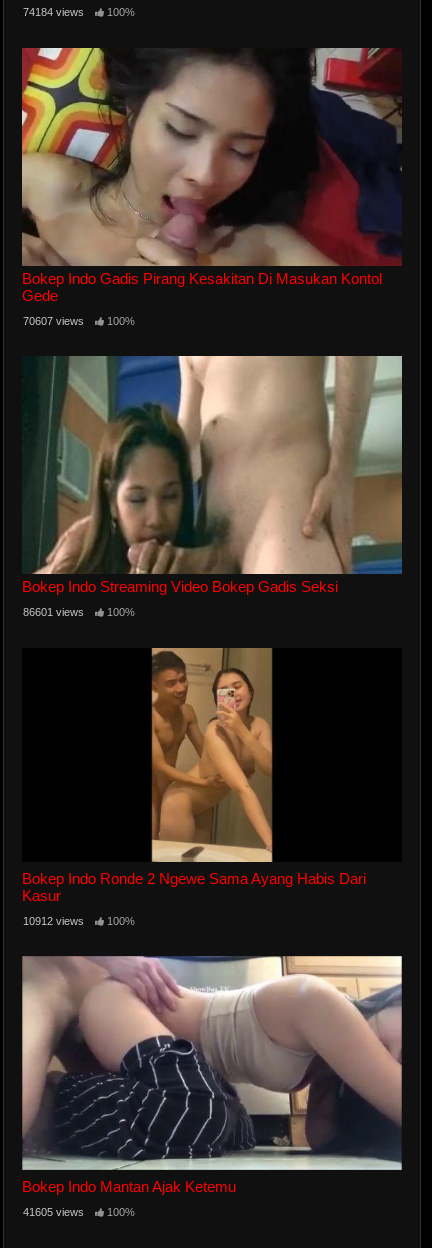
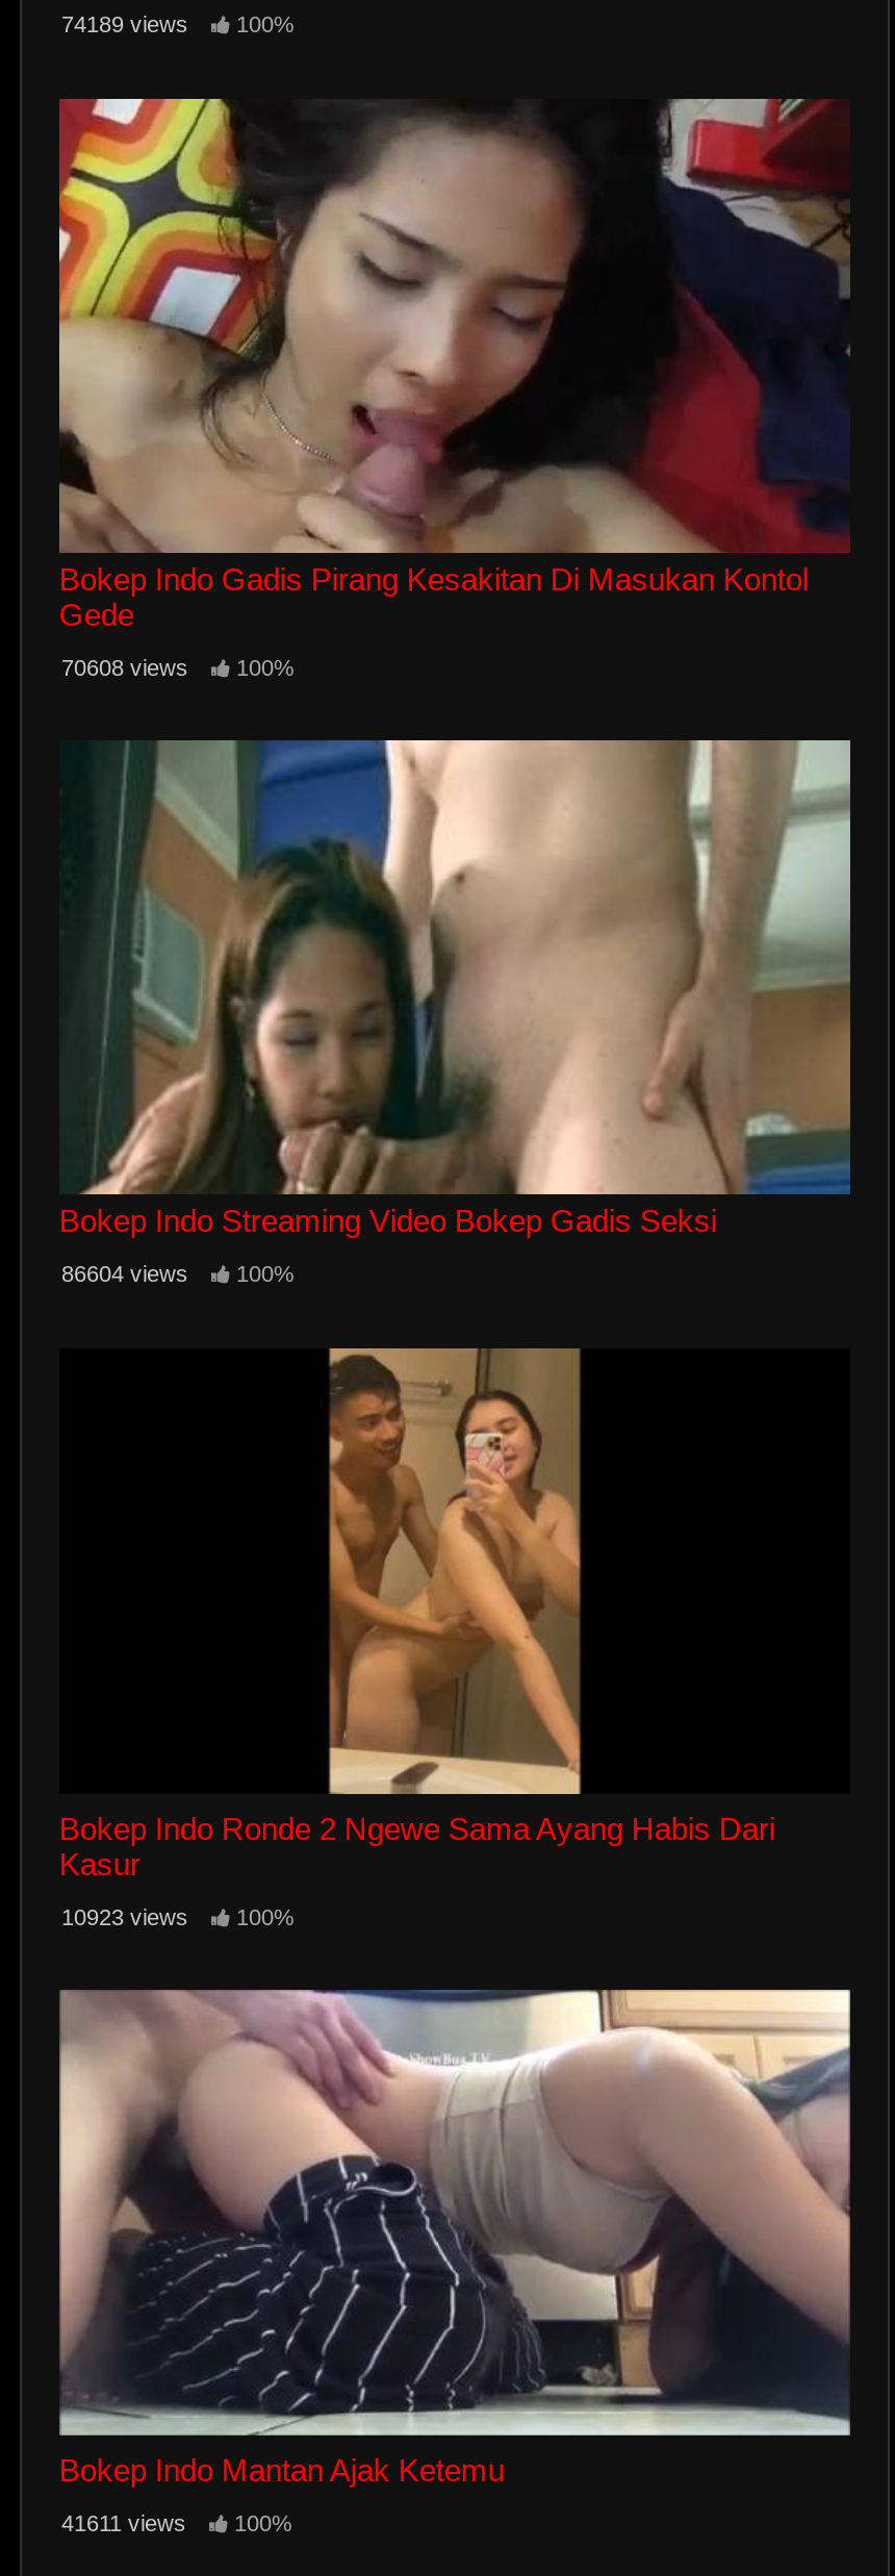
- 74184 views 100%
+ 74189 views 100%

- 70607 views 100%
+ 70608 views 100%

- 86601 views 100%
+ 86604 views 100%

- 10912 views 100%
+ 10923 views 100%

- 41605 views 100%
+ 41611 views 100%
